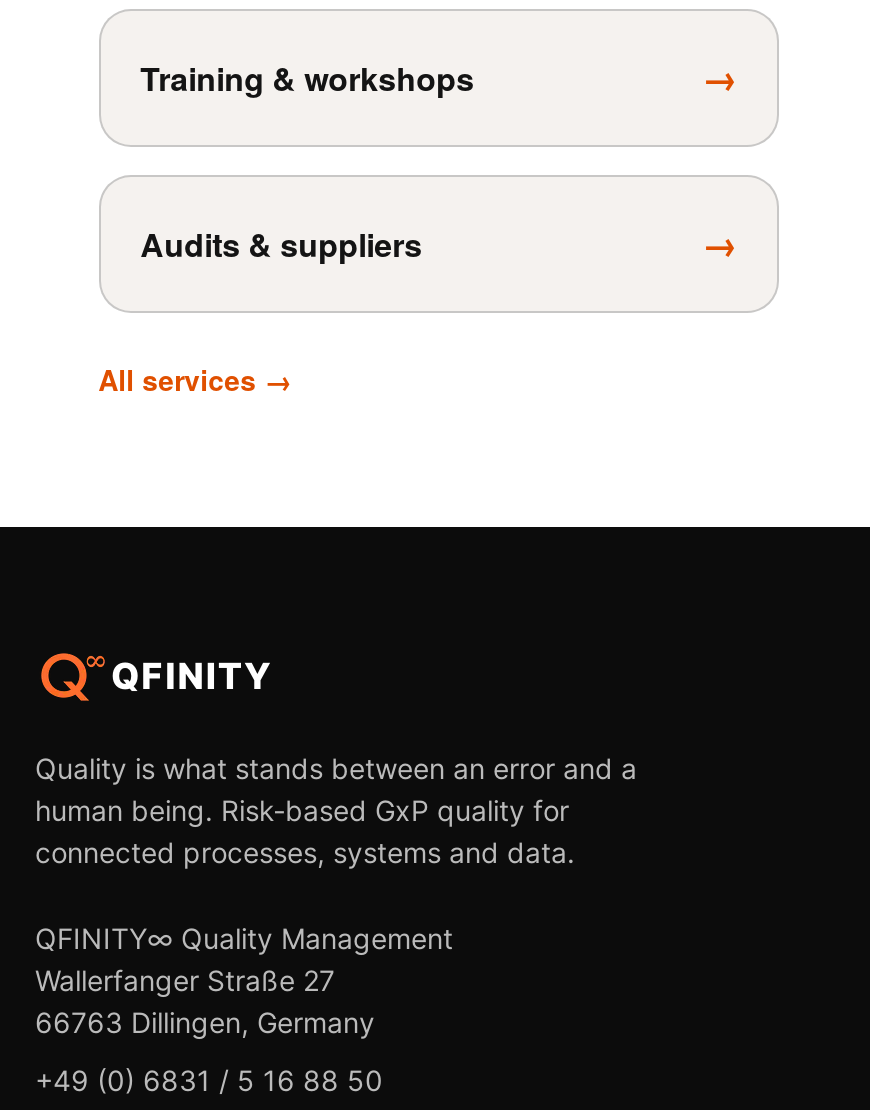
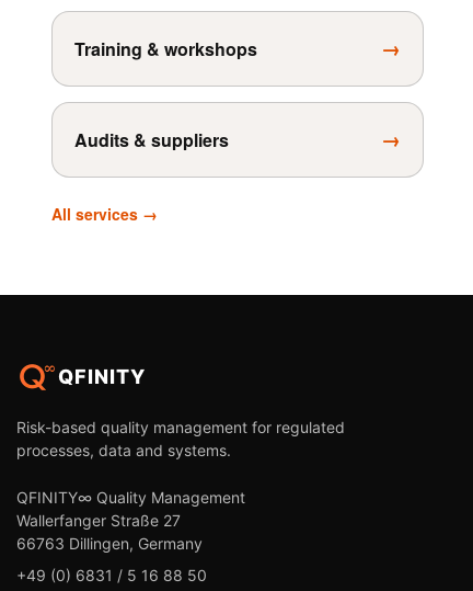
- Quality is what stands between an error and a
- human being. Risk-based GxP quality for
- connected processes, systems and data.
+ Risk-based quality management for regulated
+ processes, data and systems.
